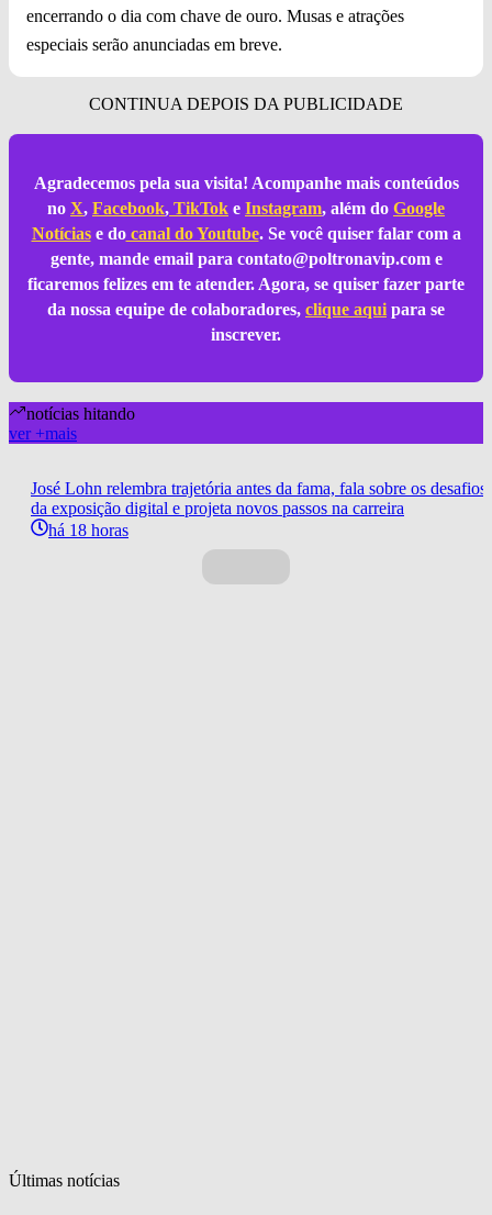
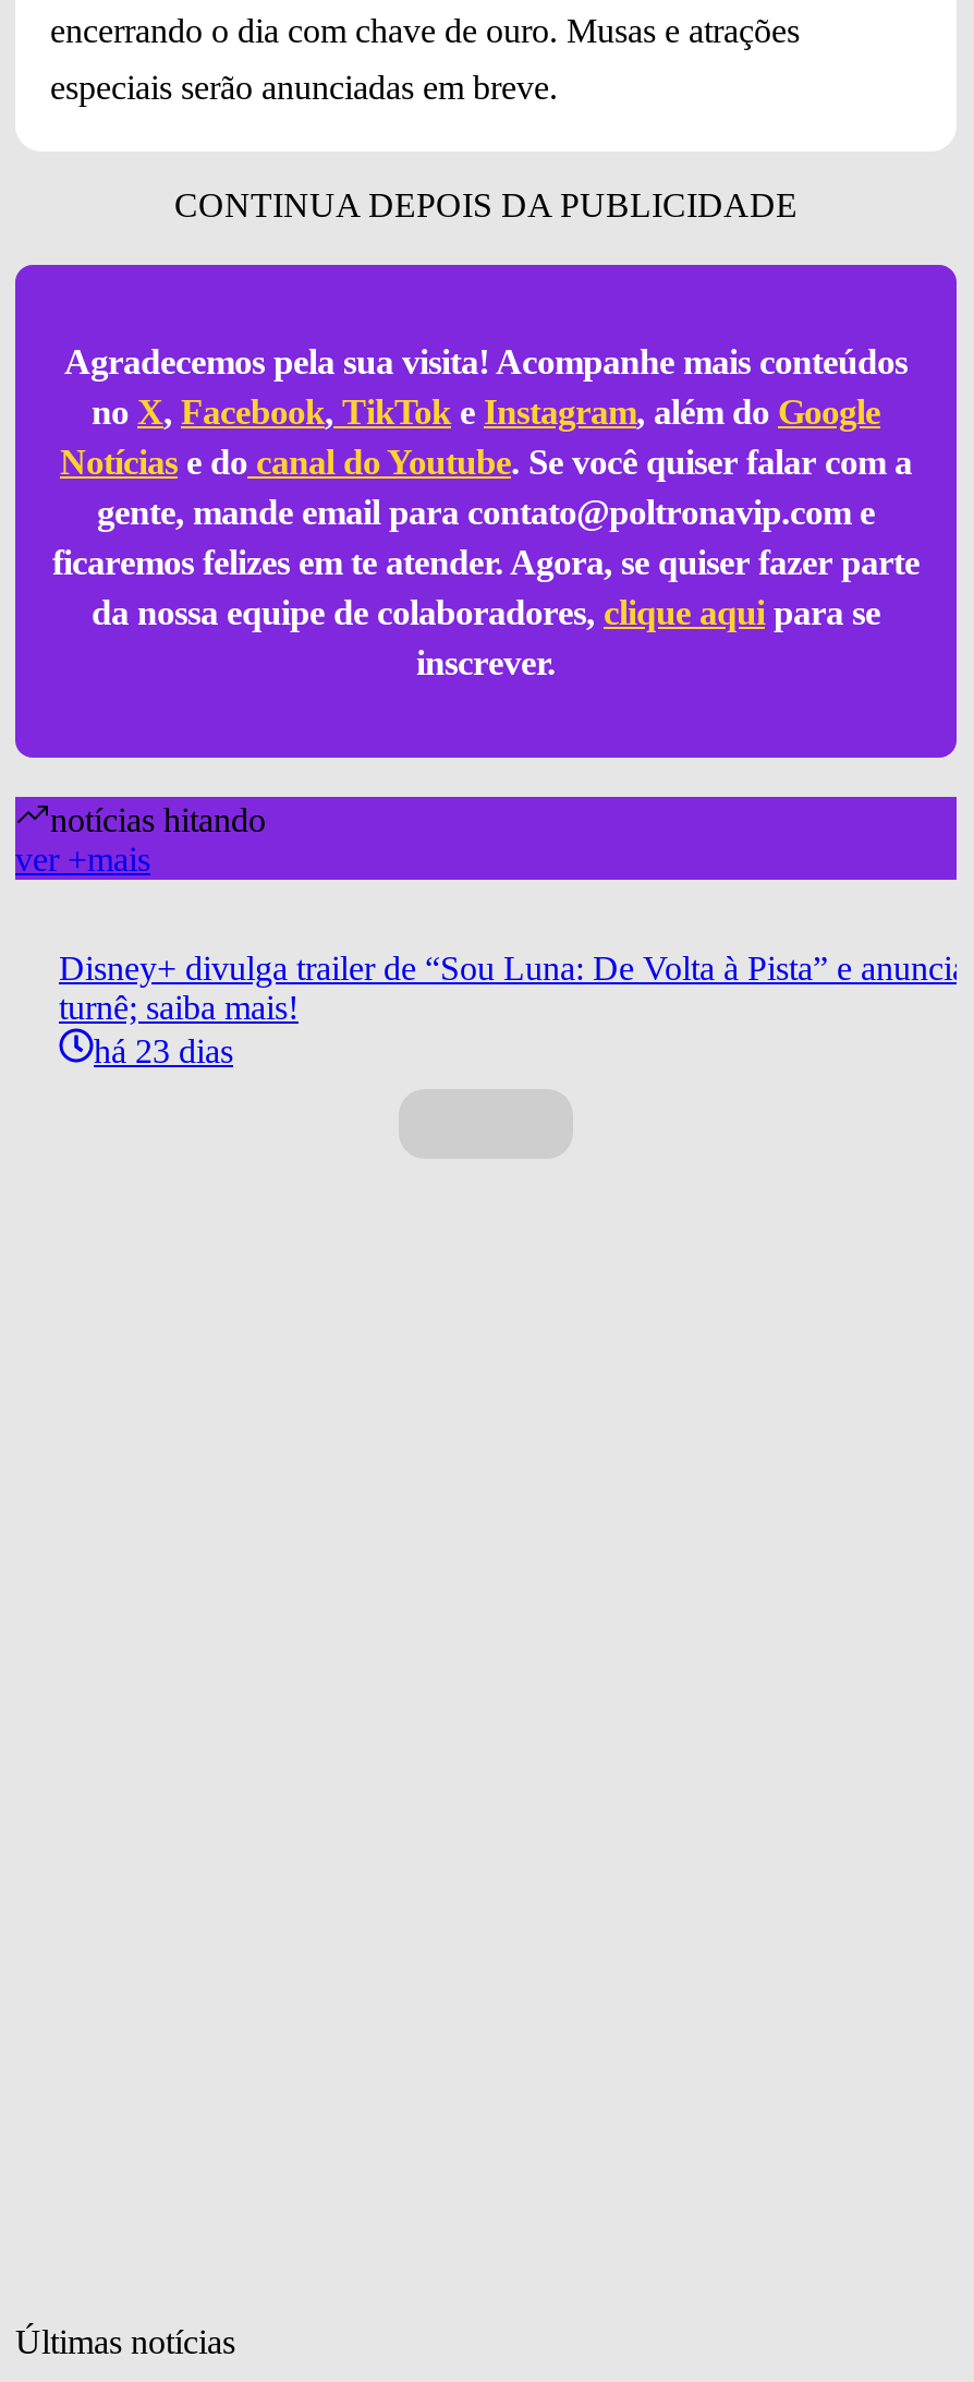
- José Lohn relembra trajetória antes da fama, fala sobre os desafios
- da exposição digital e projeta novos passos na carreira
- há 18 horas
+ Disney+ divulga trailer de “Sou Luna: De Volta à Pista” e anuncia
+ turnê; saiba mais!
+ há 23 dias
